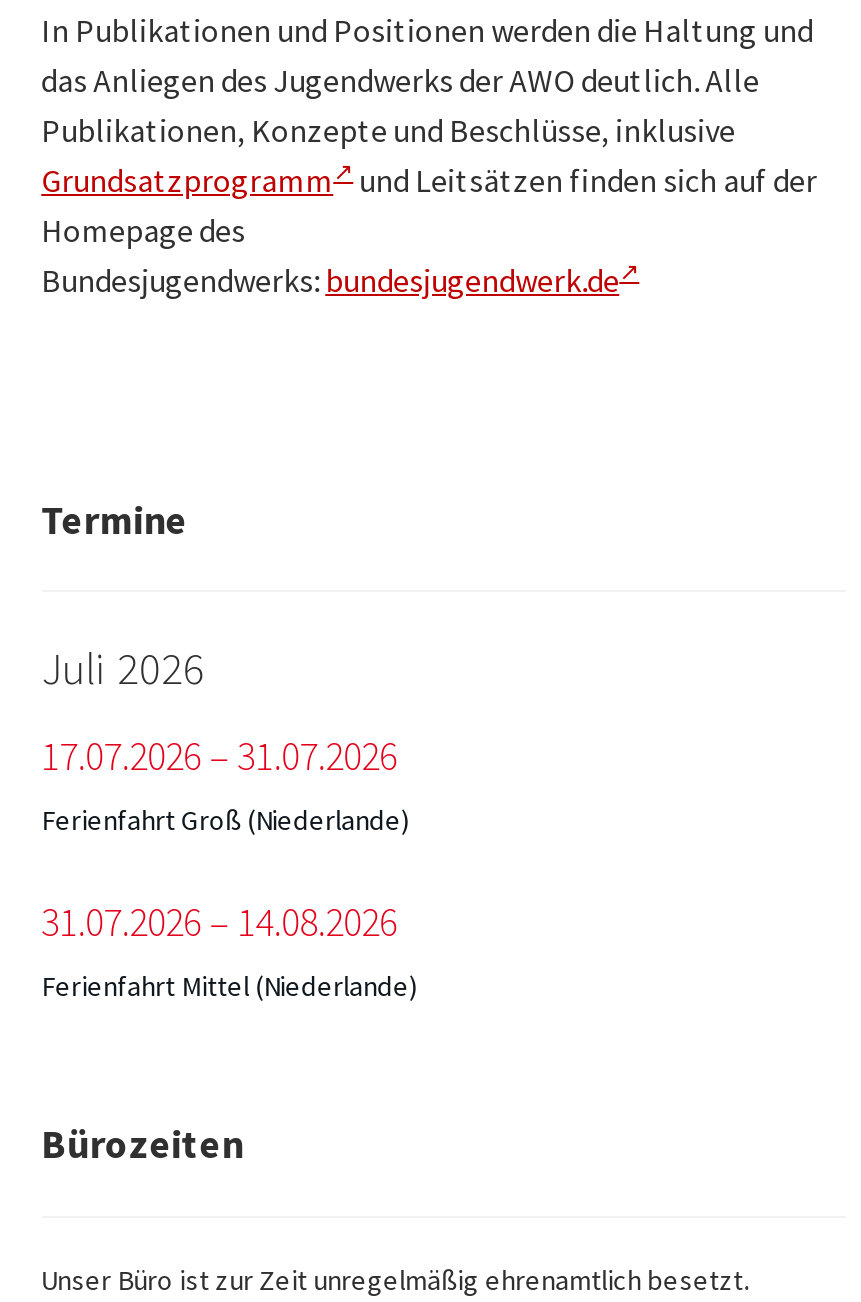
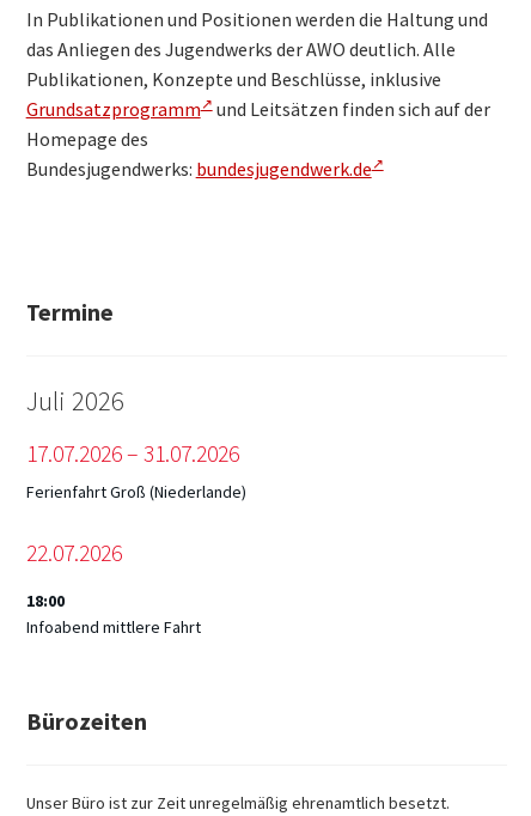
- 31.07.2026 – 14.08.2026
- Ferienfahrt Mittel (Niederlande)
+ 22.07.2026
+ 18:00
+ Infoabend mittlere Fahrt
